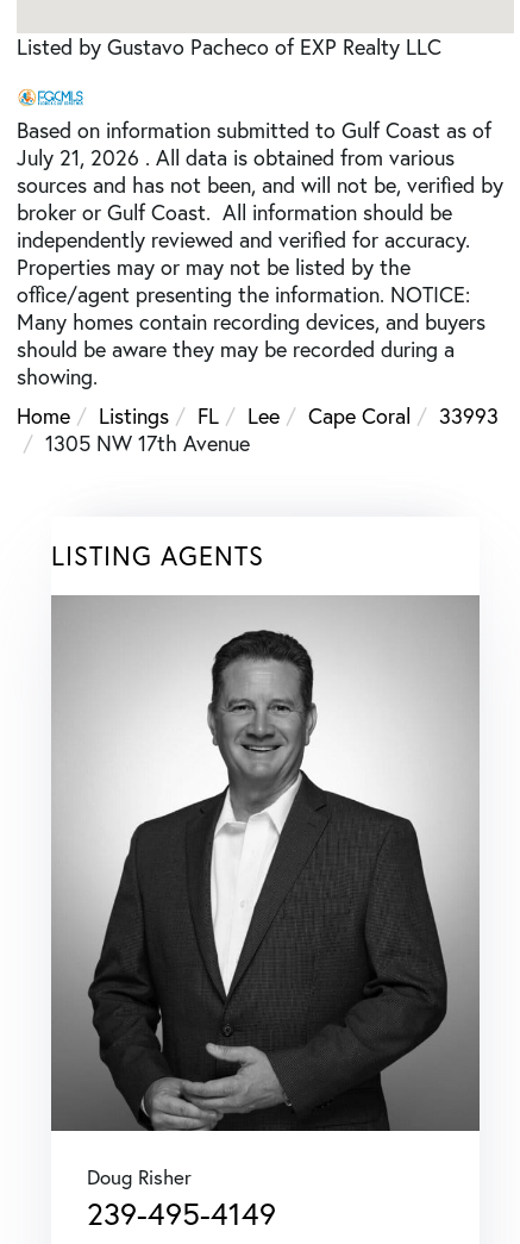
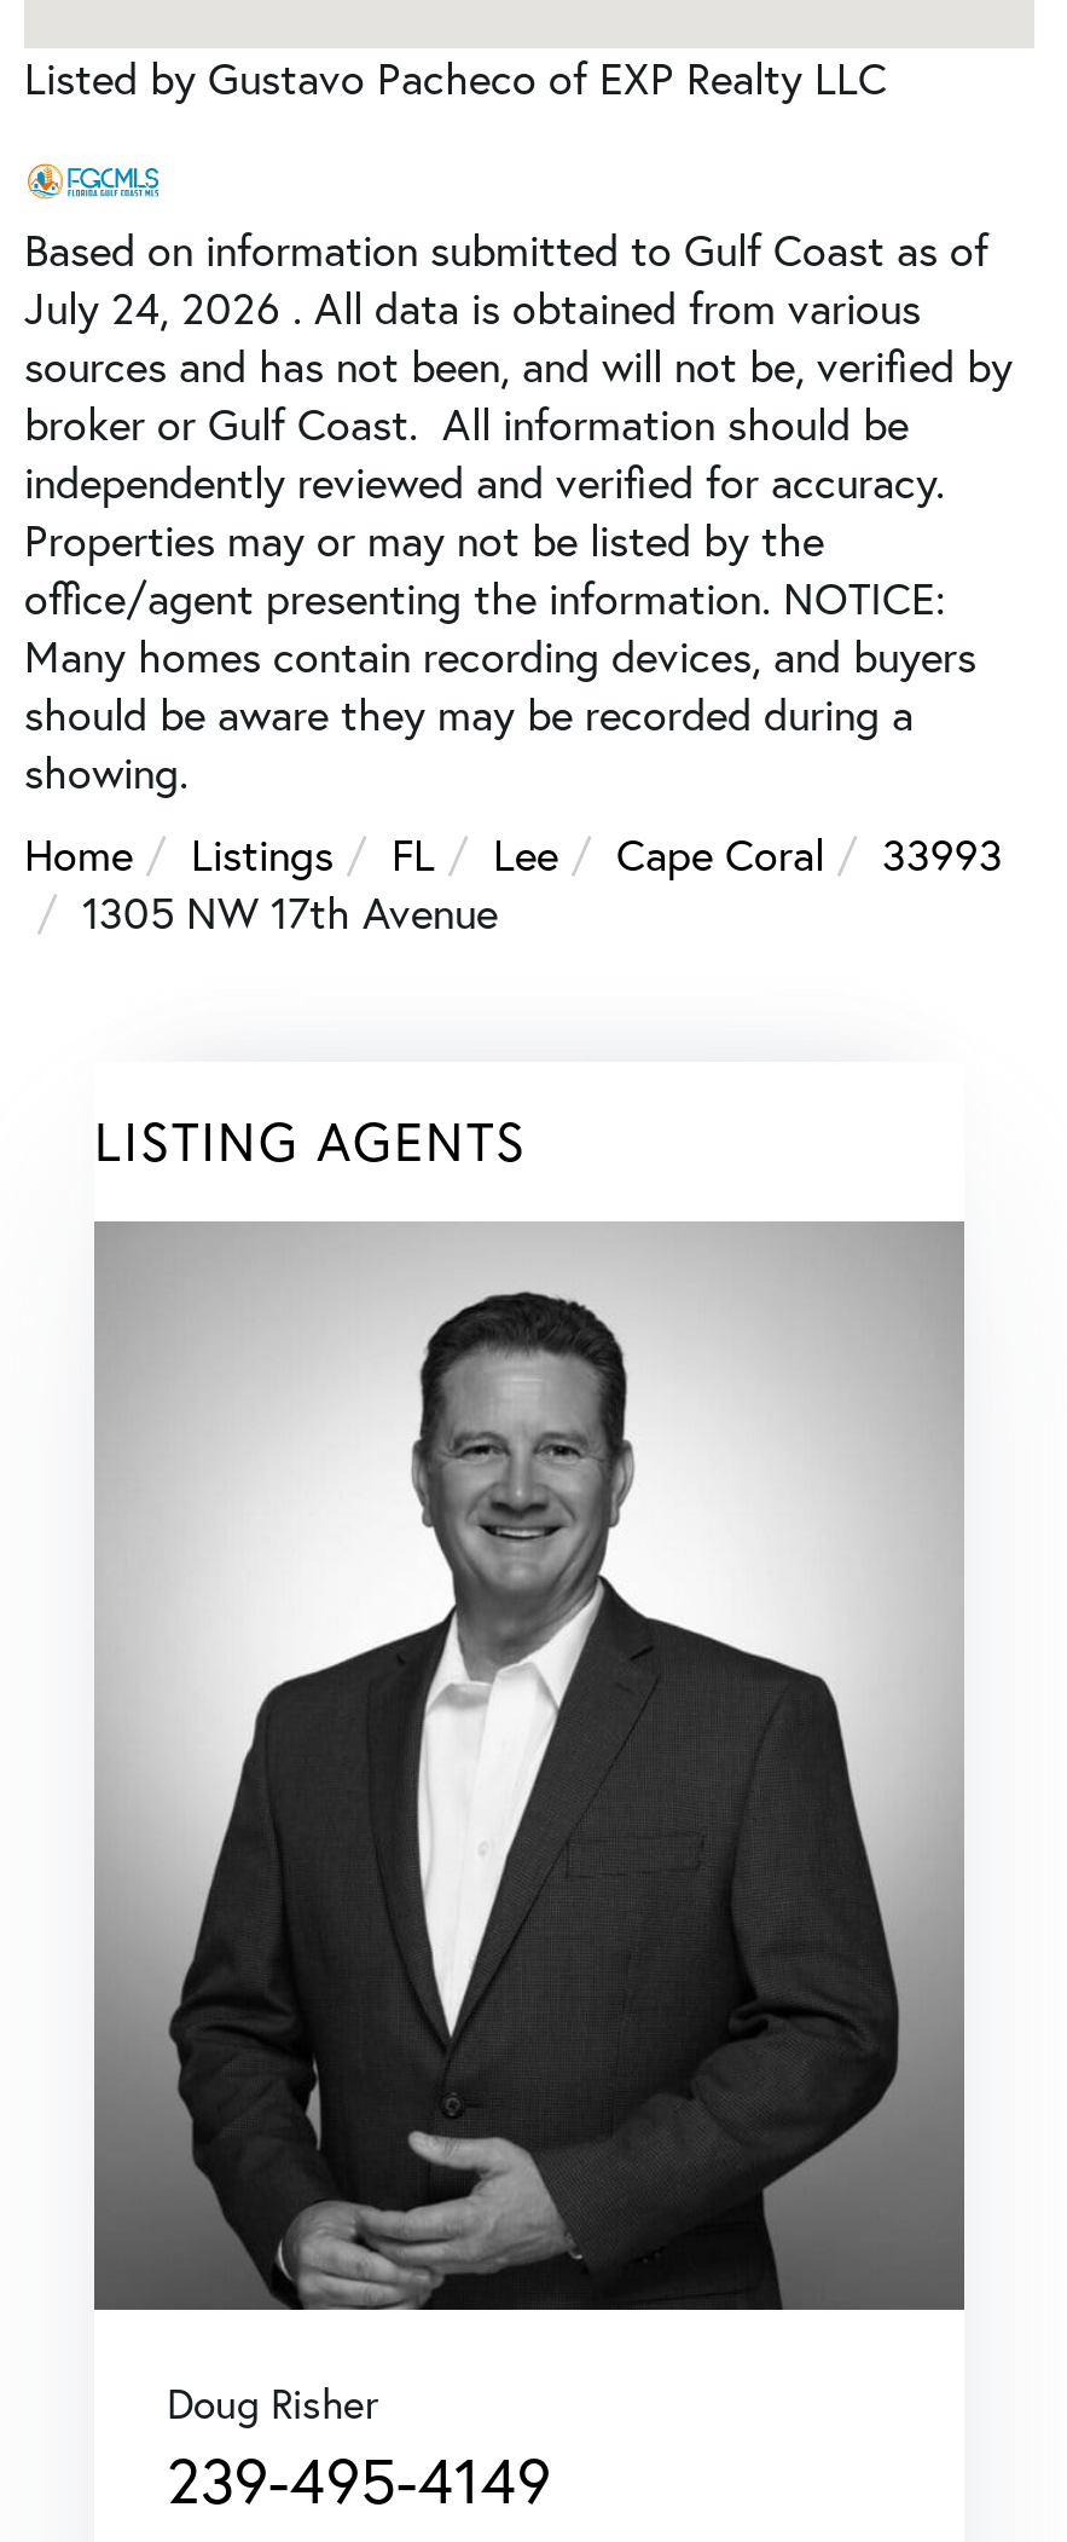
- July 21, 2026 . All data is obtained from various
+ July 24, 2026 . All data is obtained from various
